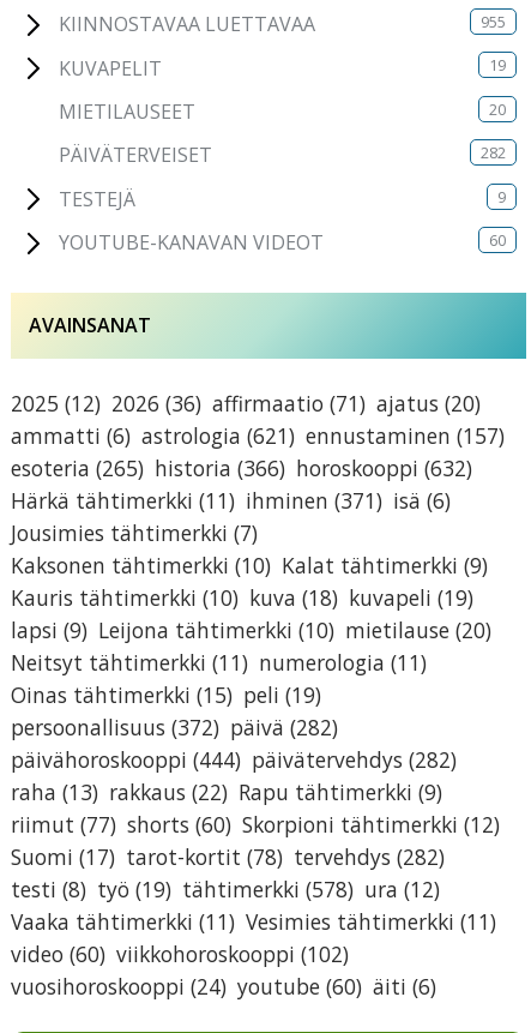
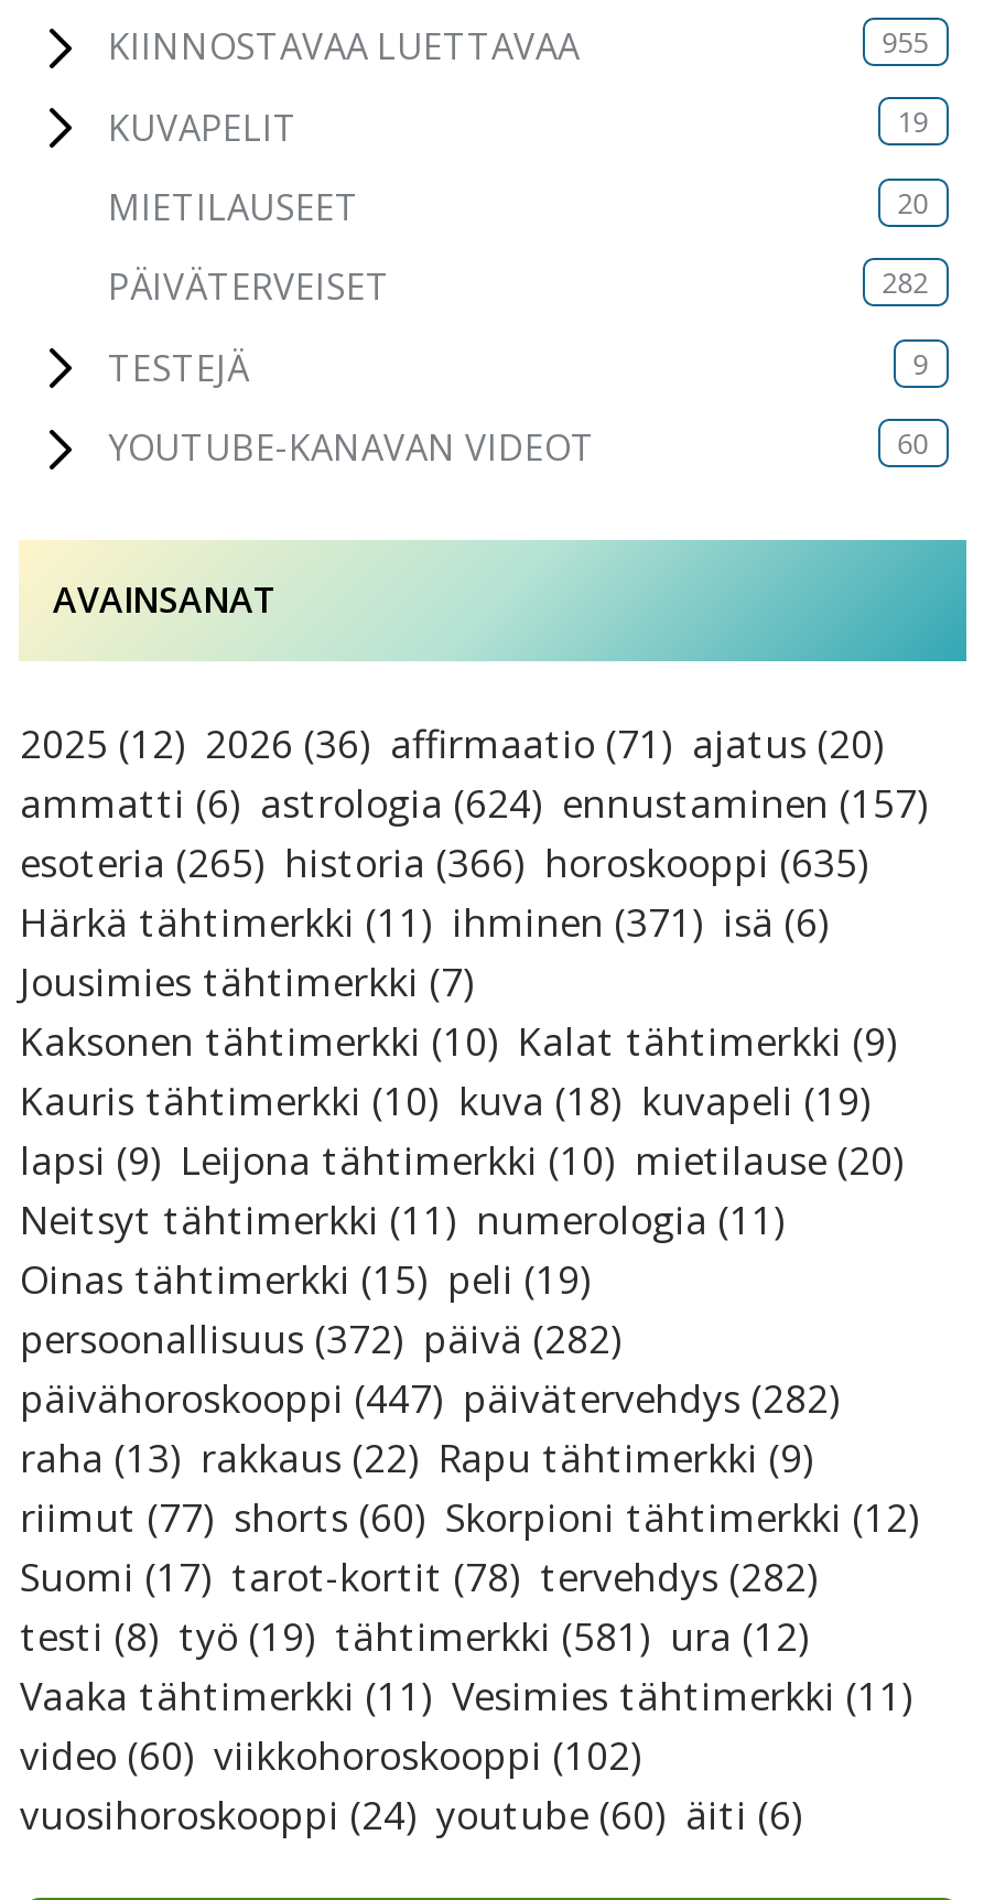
- ammatti (6) astrologia (621) ennustaminen (157)
+ ammatti (6) astrologia (624) ennustaminen (157)

- esoteria (265) historia (366) horoskooppi (632)
+ esoteria (265) historia (366) horoskooppi (635)

- päivähoroskooppi (444) päivätervehdys (282)
+ päivähoroskooppi (447) päivätervehdys (282)

- testi (8) työ (19) tähtimerkki (578) ura (12)
+ testi (8) työ (19) tähtimerkki (581) ura (12)
